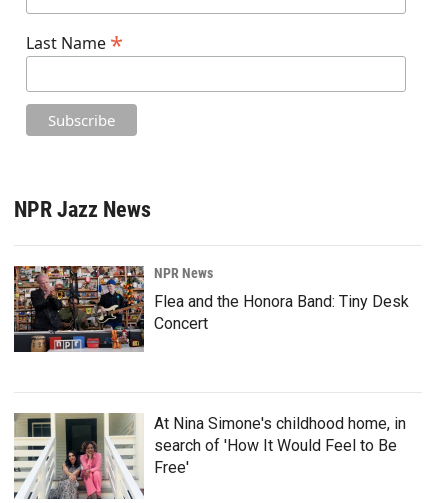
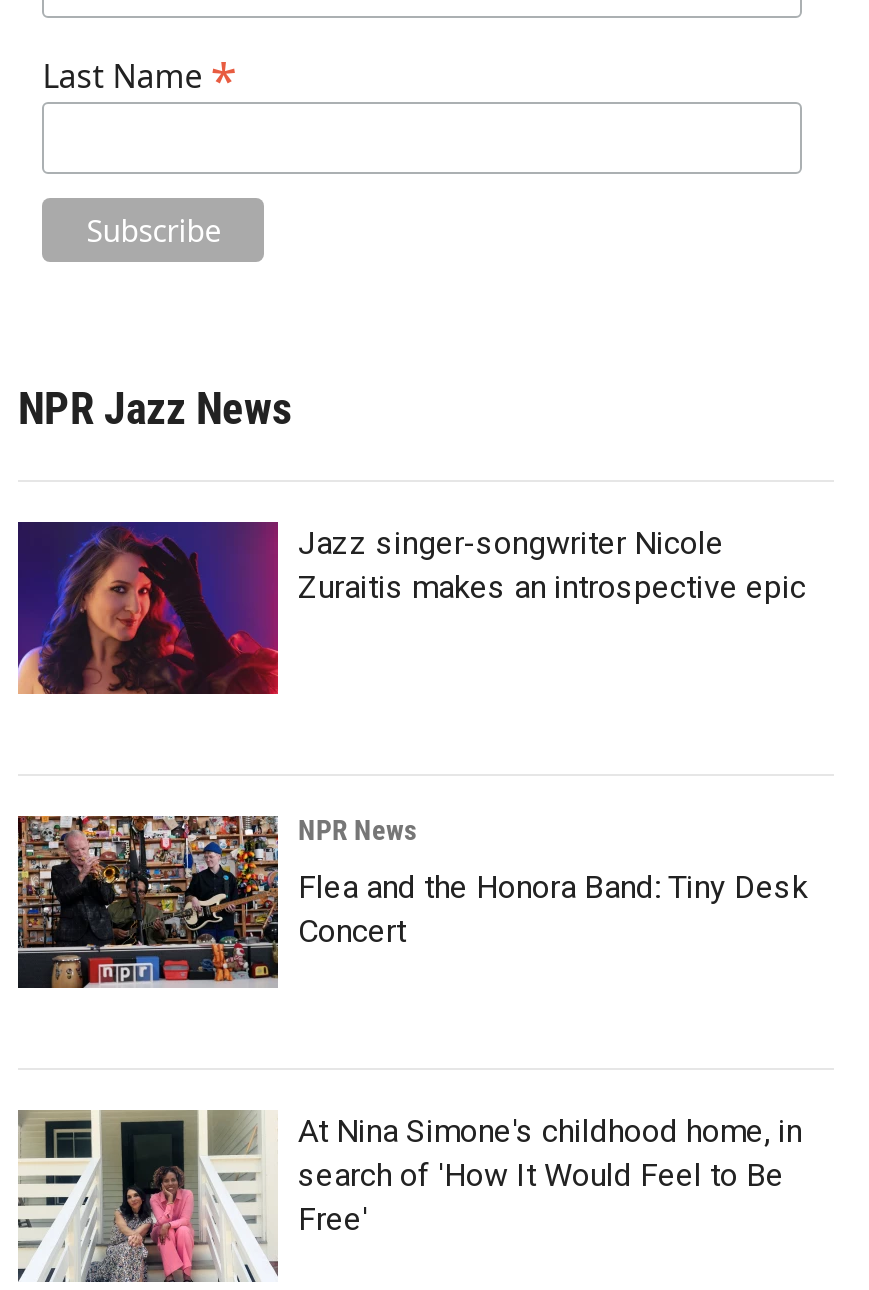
+ [image]
+ Jazz singer-songwriter Nicole
+ Zuraitis makes an introspective epic
